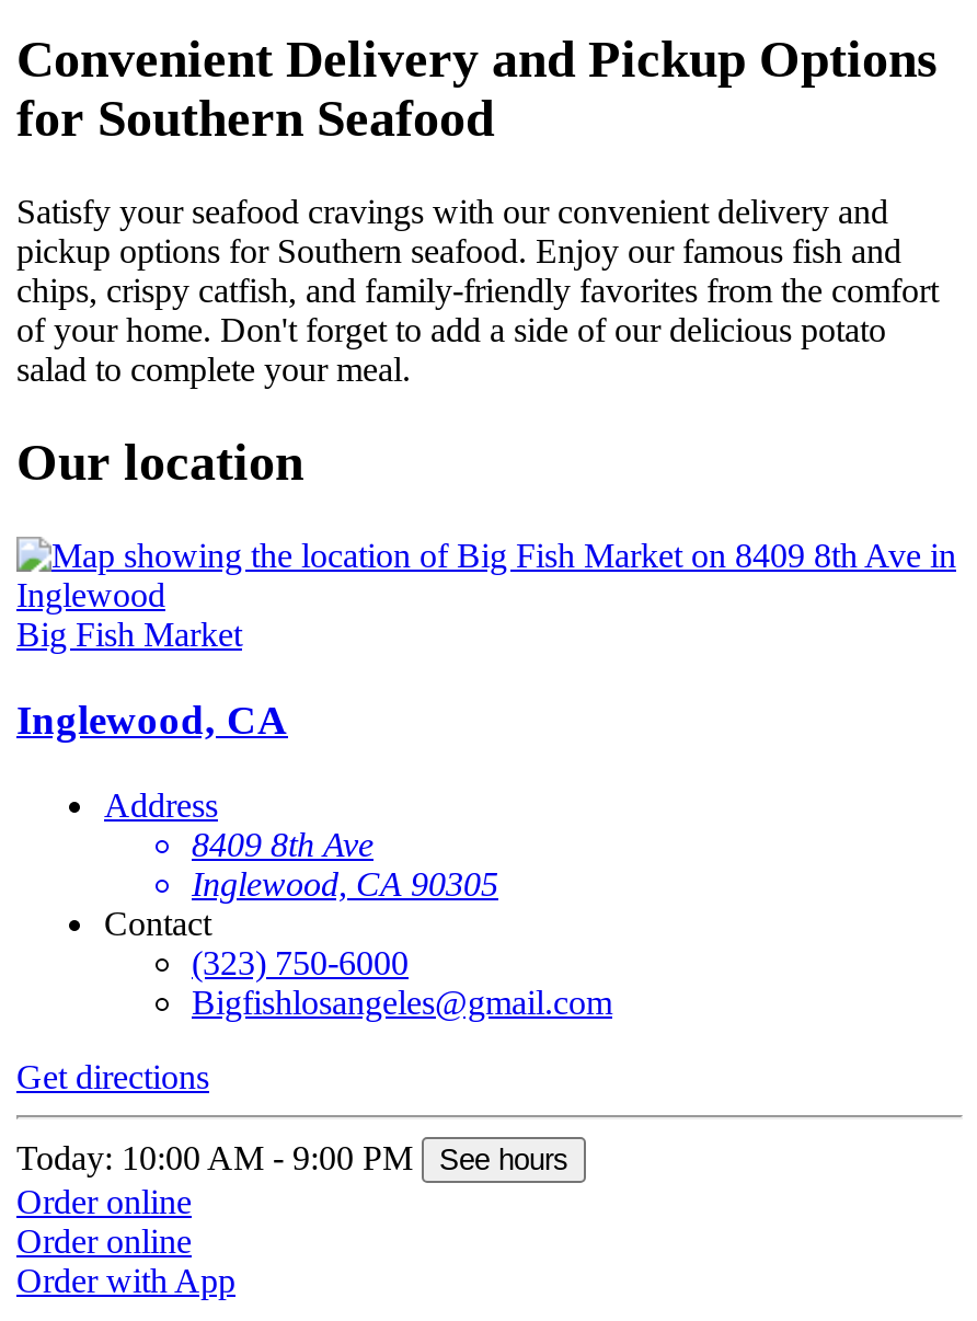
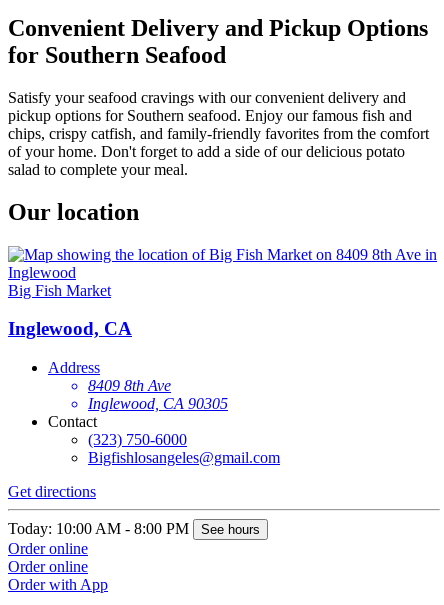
- Today: 10:00 AM - 9:00 PM See hours
+ Today: 10:00 AM - 8:00 PM See hours
